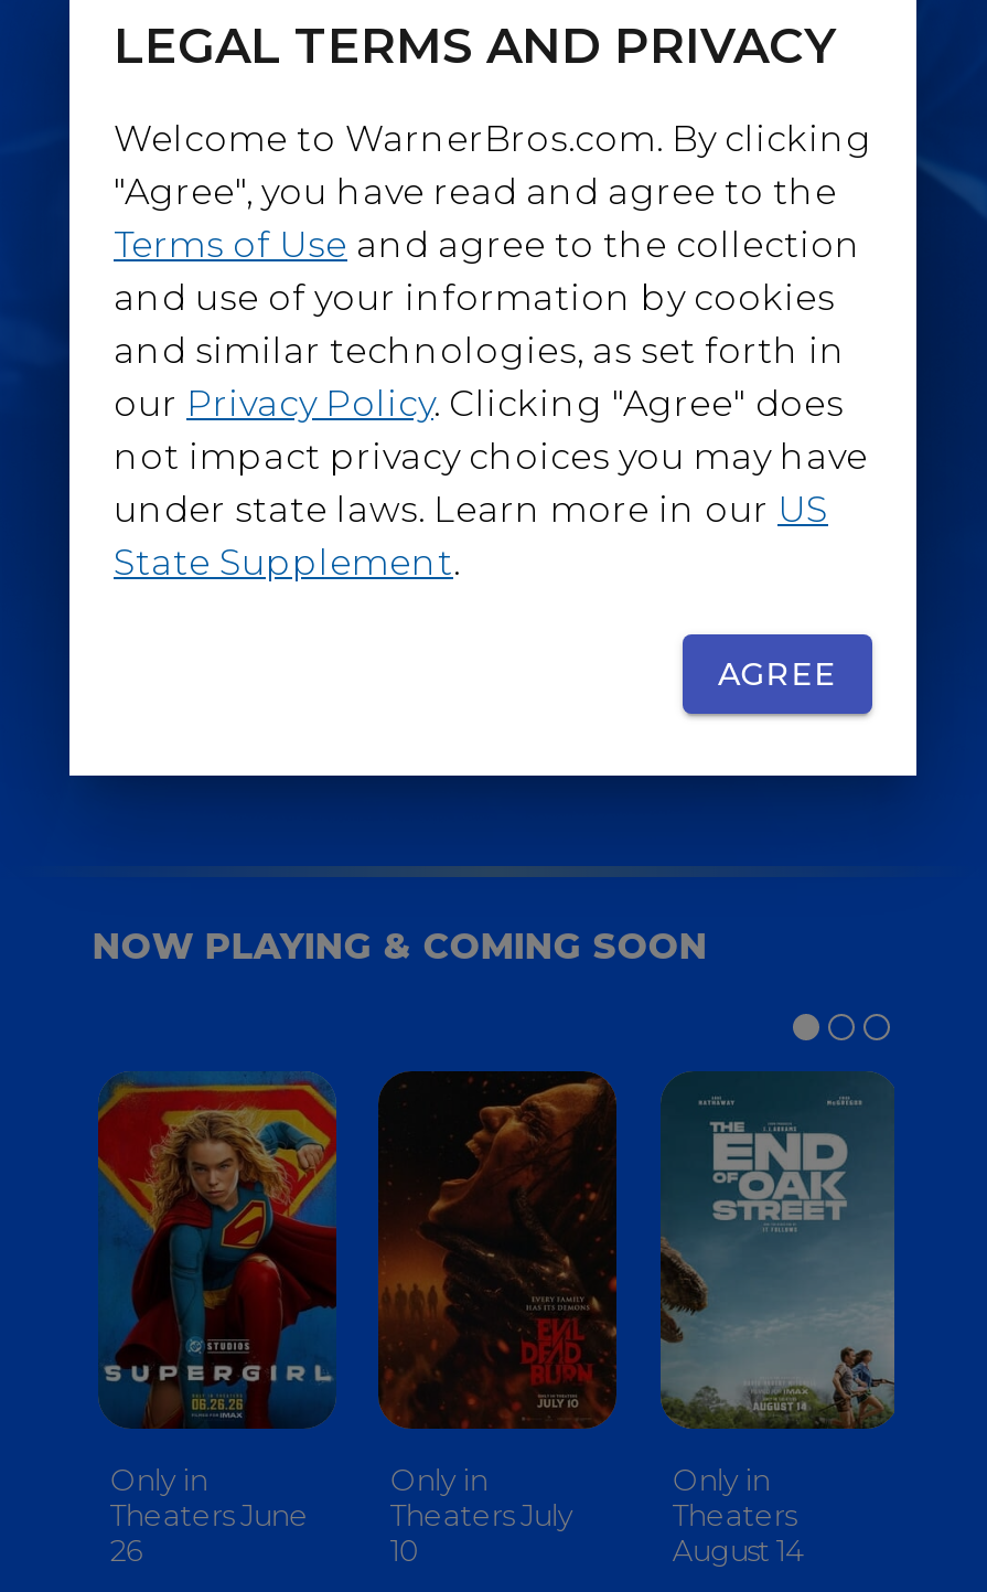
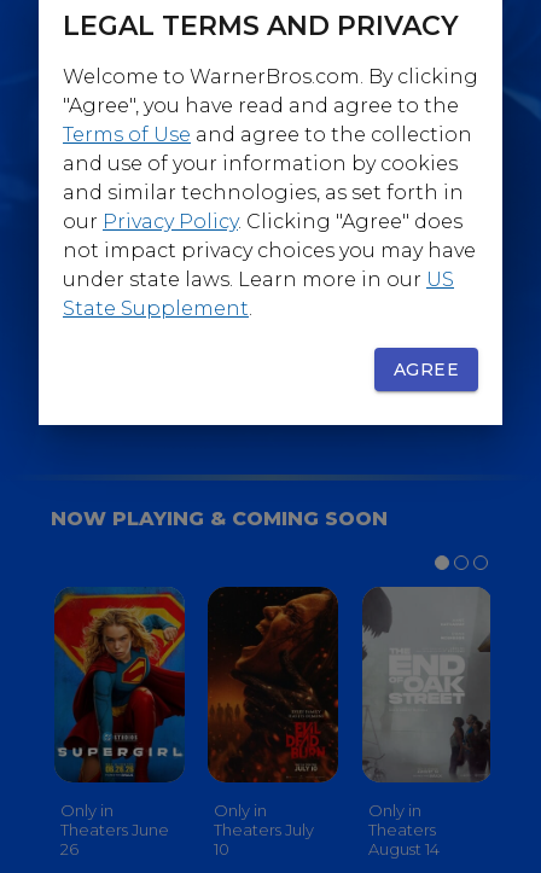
- [image]
+ [image]
